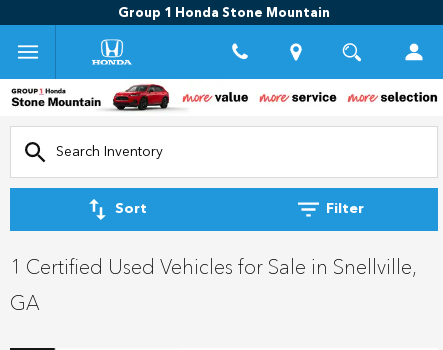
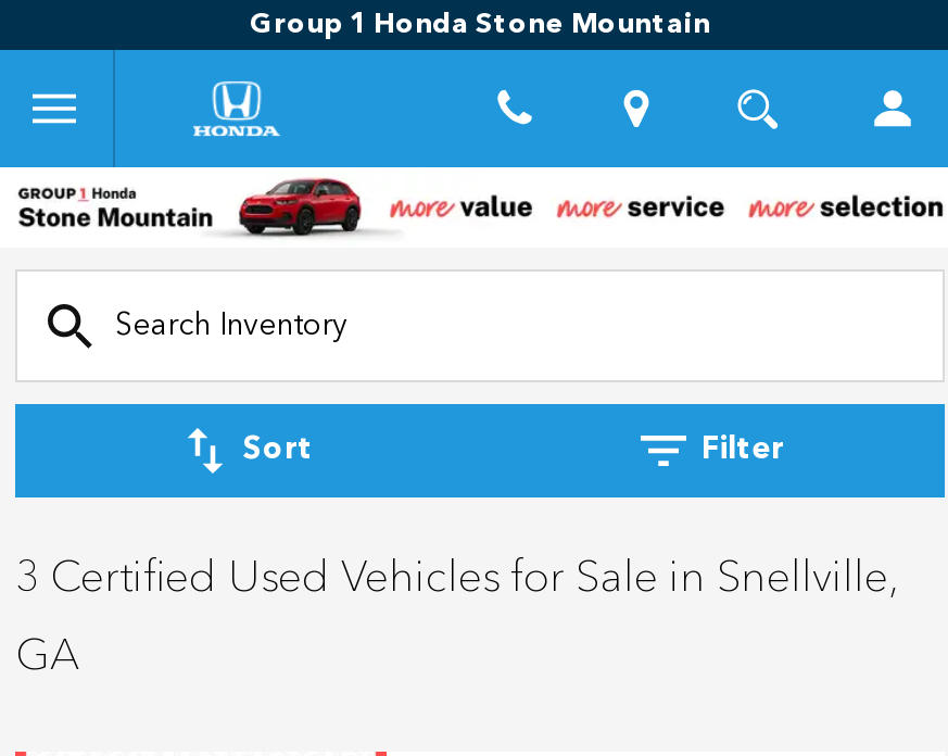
- 1 Certified Used Vehicles for Sale in Snellville,
+ 3 Certified Used Vehicles for Sale in Snellville,
